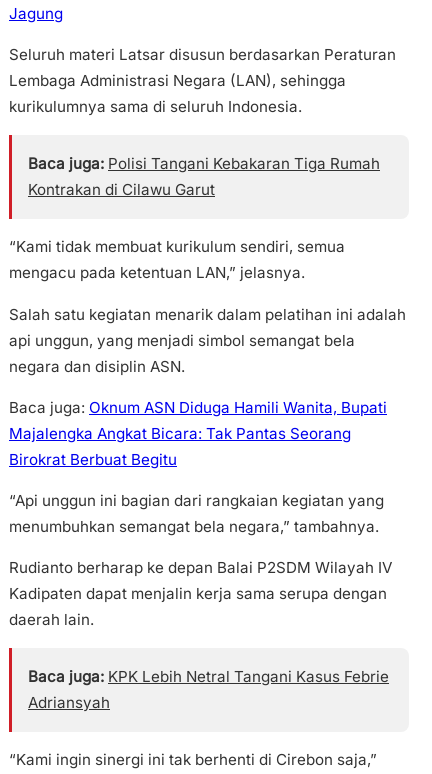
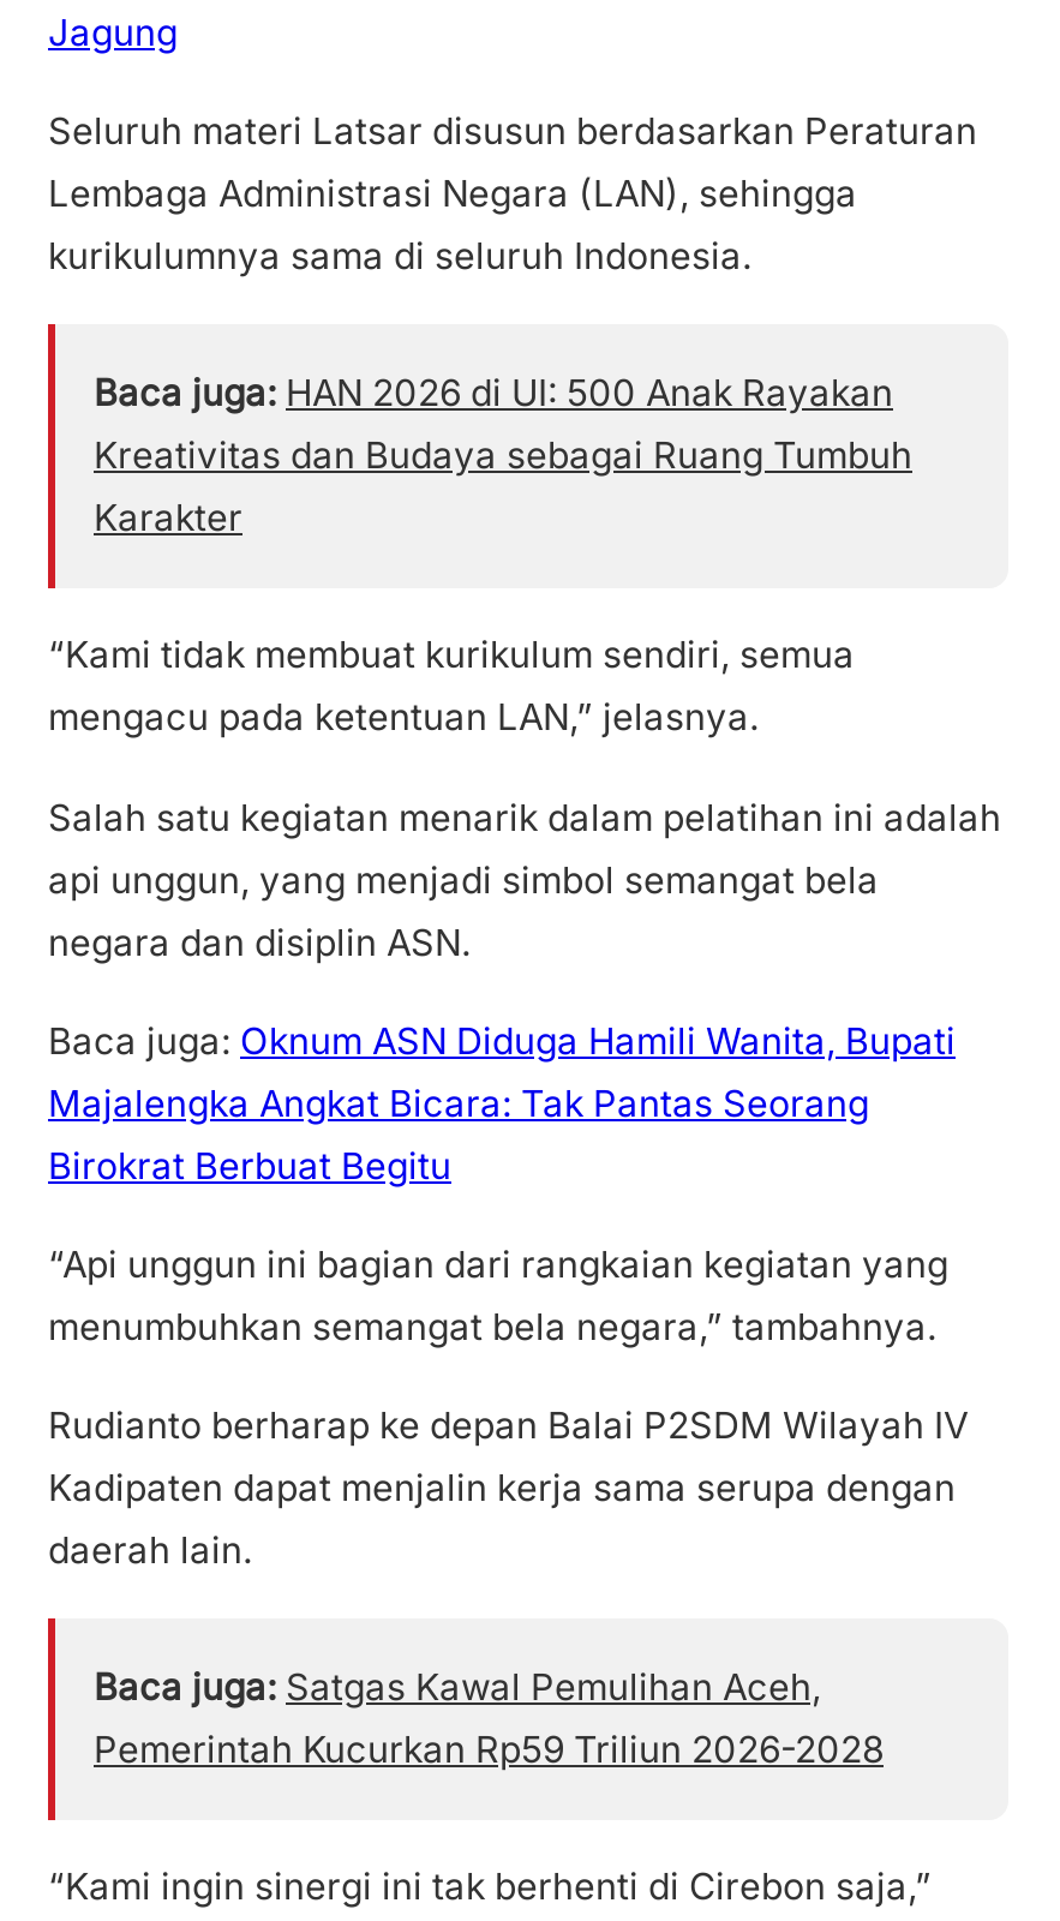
- Baca juga: Polisi Tangani Kebakaran Tiga Rumah
- Kontrakan di Cilawu Garut
+ Baca juga: HAN 2026 di UI: 500 Anak Rayakan
+ Kreativitas dan Budaya sebagai Ruang Tumbuh
+ Karakter

- Baca juga: KPK Lebih Netral Tangani Kasus Febrie
- Adriansyah
+ Baca juga: Satgas Kawal Pemulihan Aceh,
+ Pemerintah Kucurkan Rp59 Triliun 2026-2028
